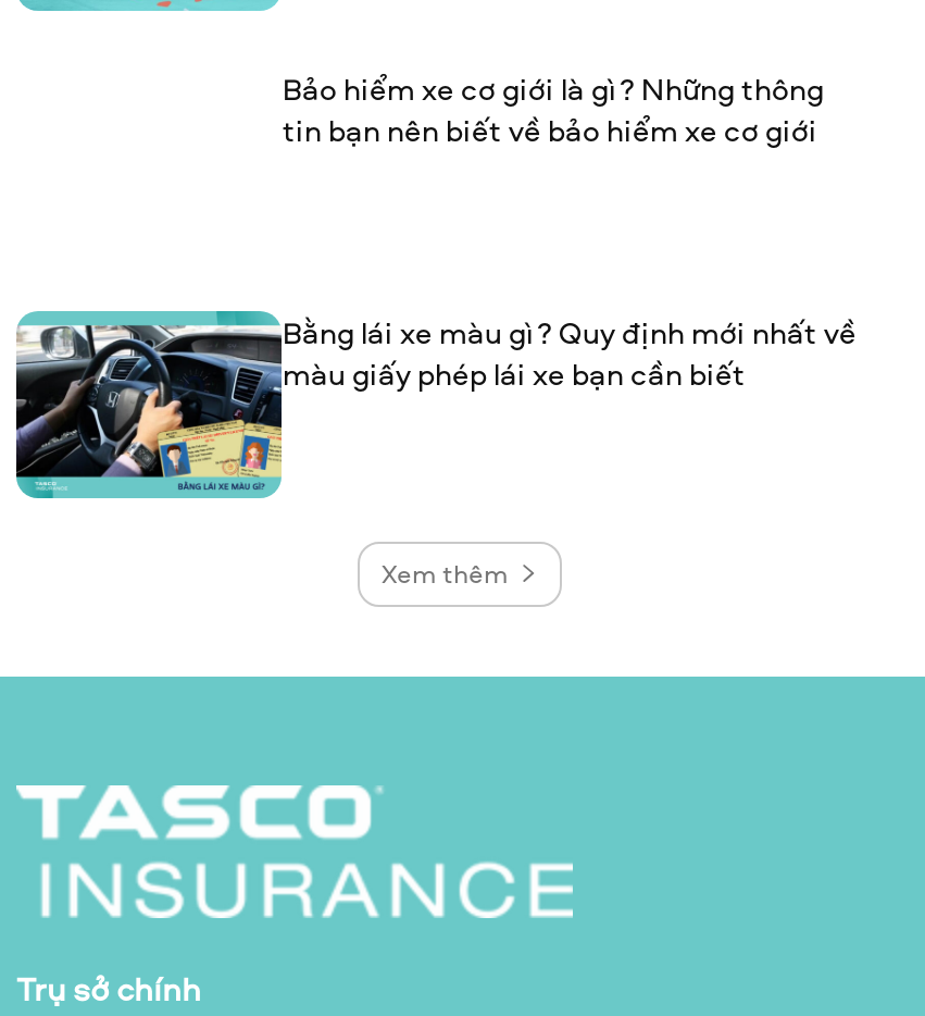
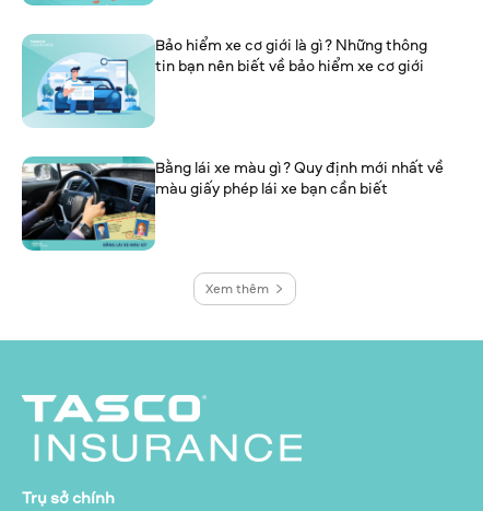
+ [image]
